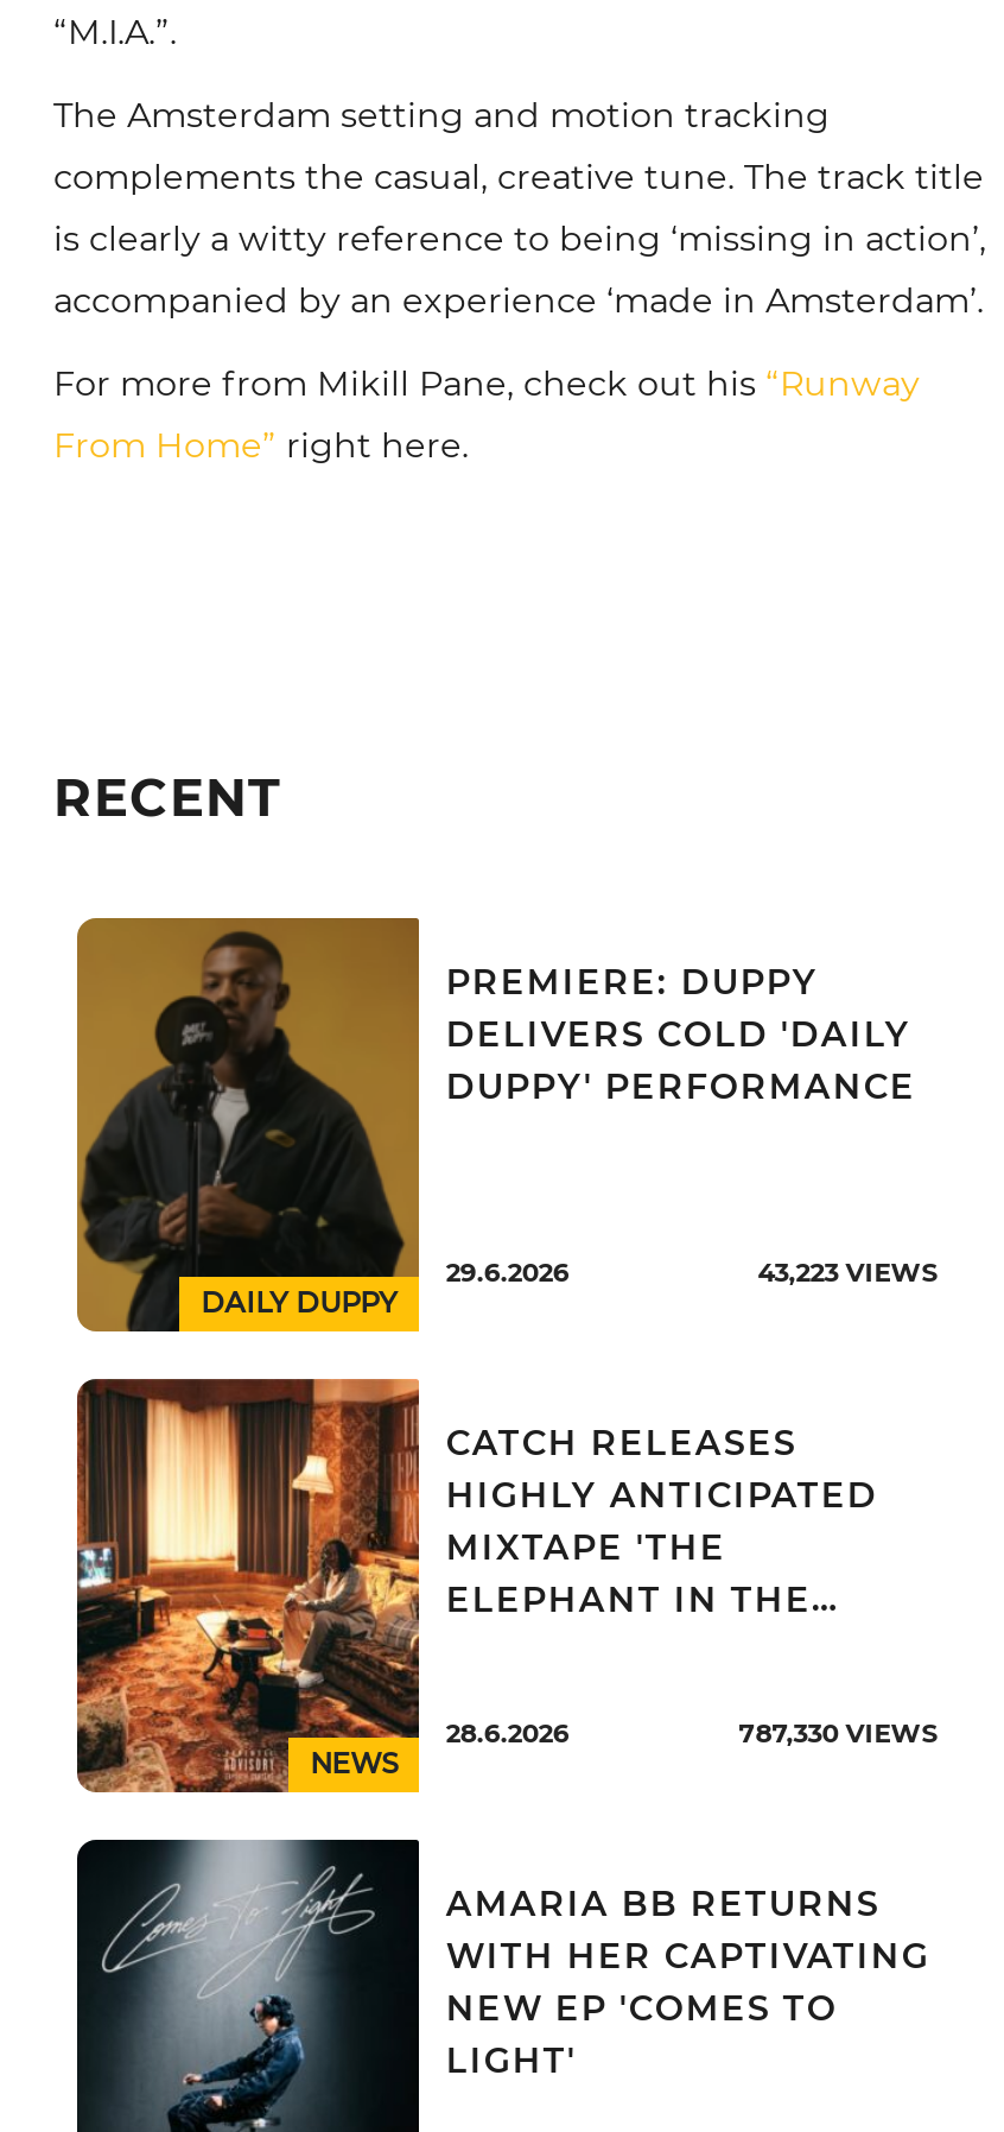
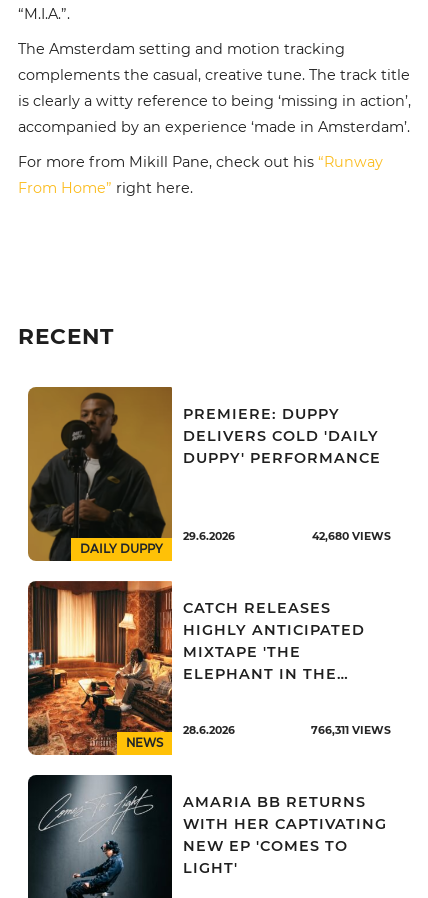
- 43,223 VIEWS
+ 42,680 VIEWS

- 787,330 VIEWS
+ 766,311 VIEWS
